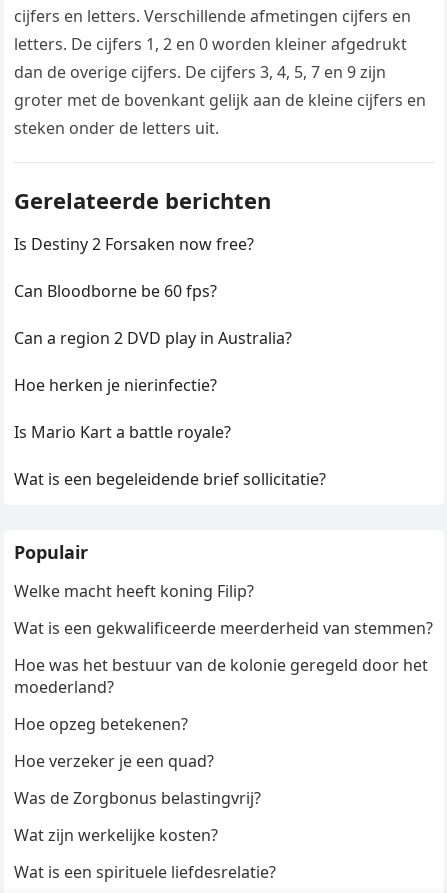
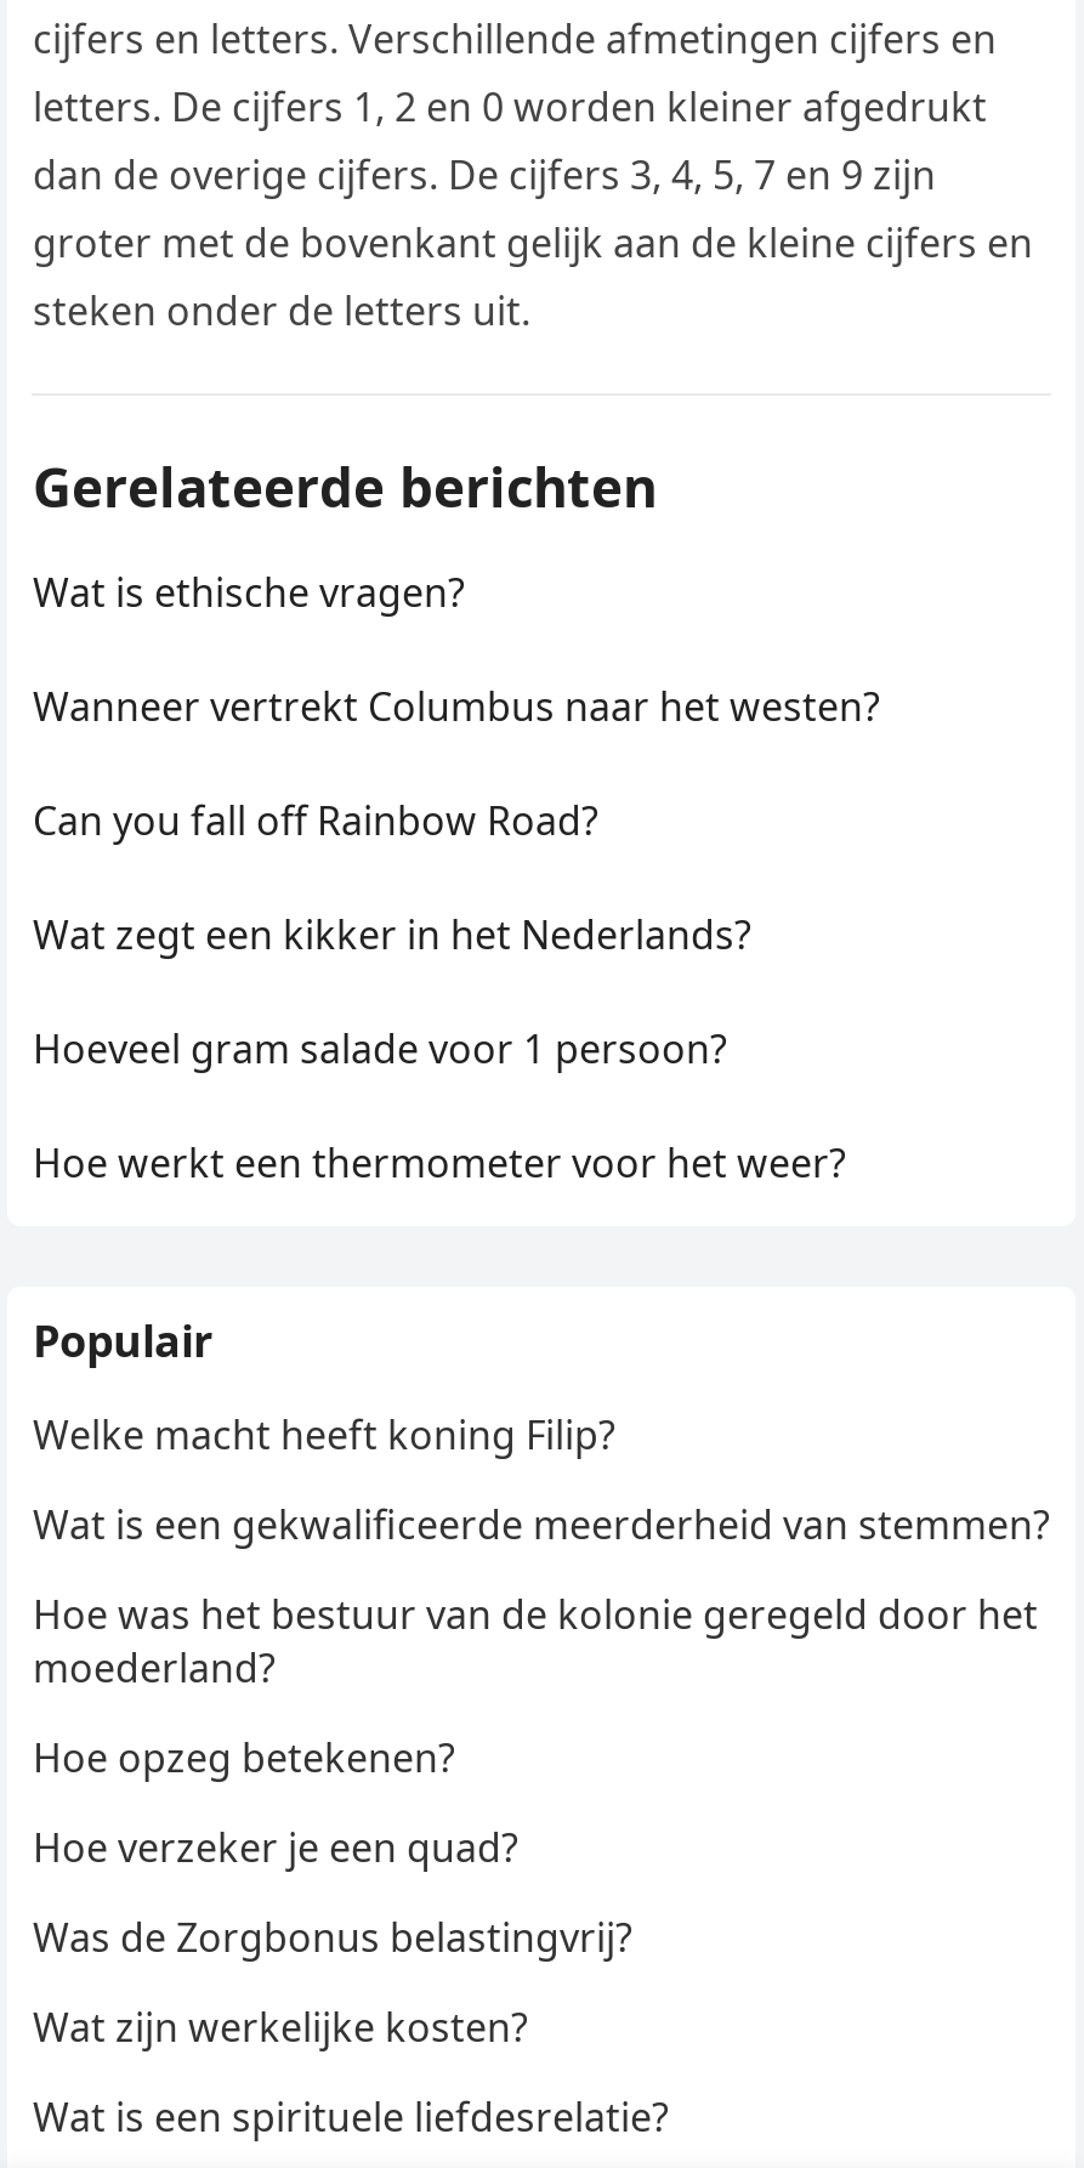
- Is Destiny 2 Forsaken now free?
+ Wat is ethische vragen?

- Can Bloodborne be 60 fps?
+ Wanneer vertrekt Columbus naar het westen?

- Can a region 2 DVD play in Australia?
+ Can you fall off Rainbow Road?

- Hoe herken je nierinfectie?
+ Wat zegt een kikker in het Nederlands?

- Is Mario Kart a battle royale?
+ Hoeveel gram salade voor 1 persoon?

- Wat is een begeleidende brief sollicitatie?
+ Hoe werkt een thermometer voor het weer?
